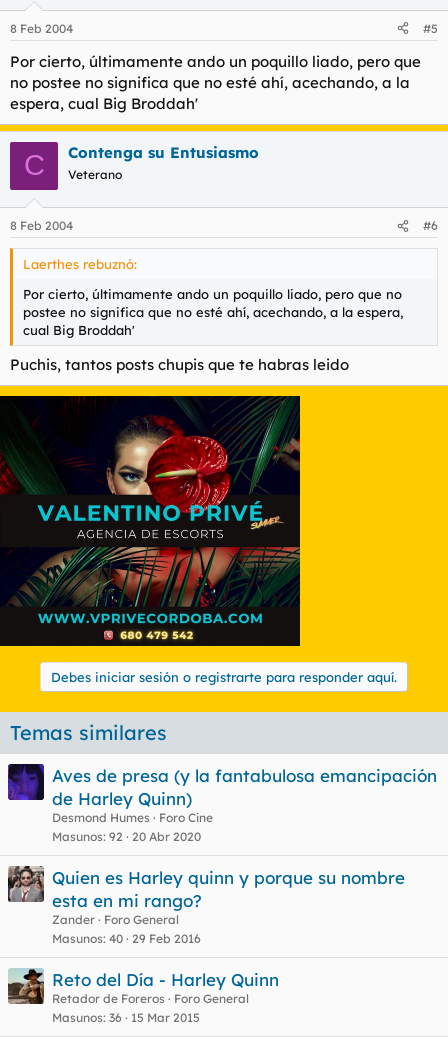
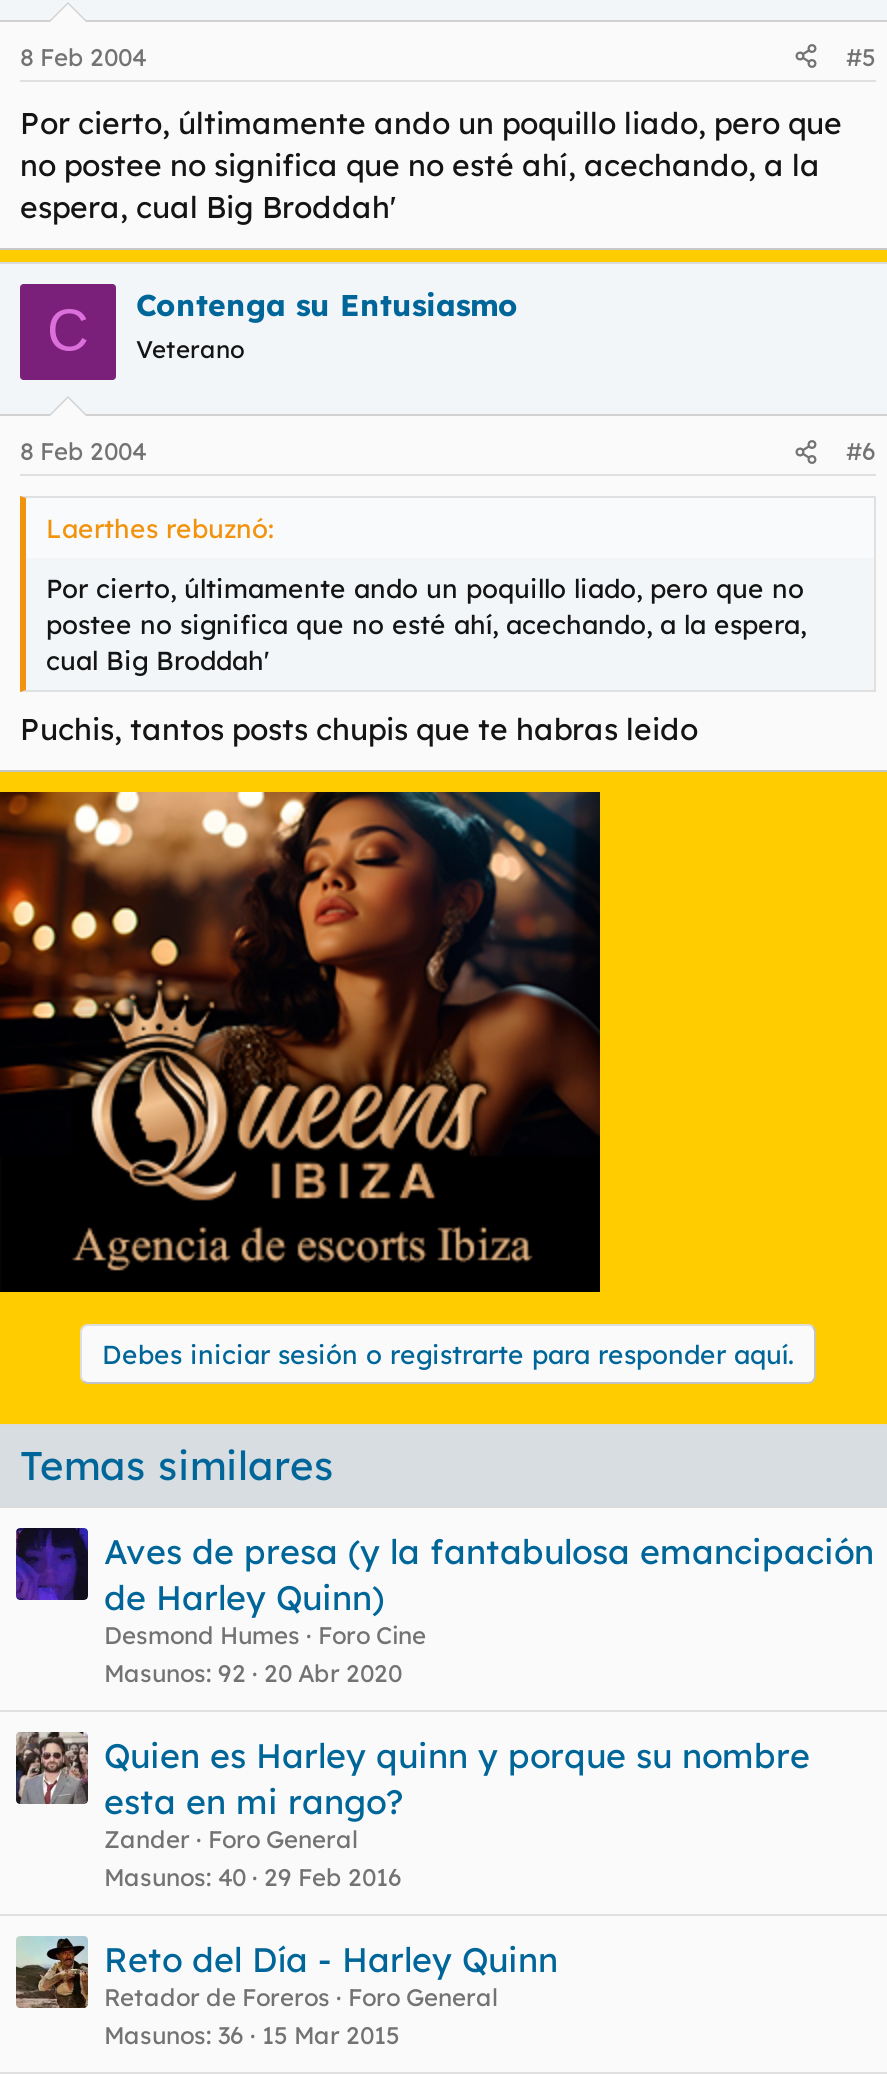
- [image]
+ [image]
